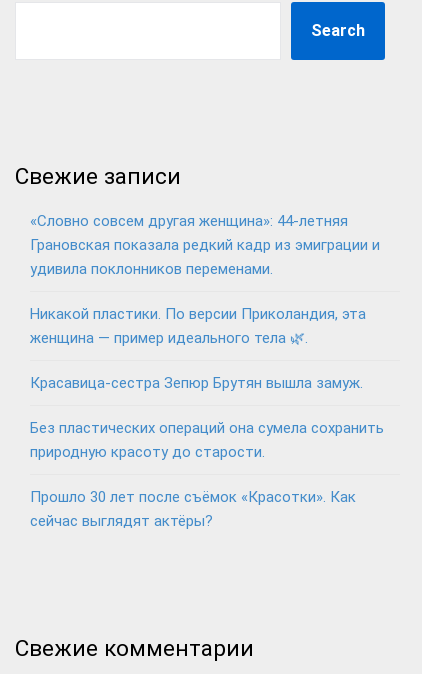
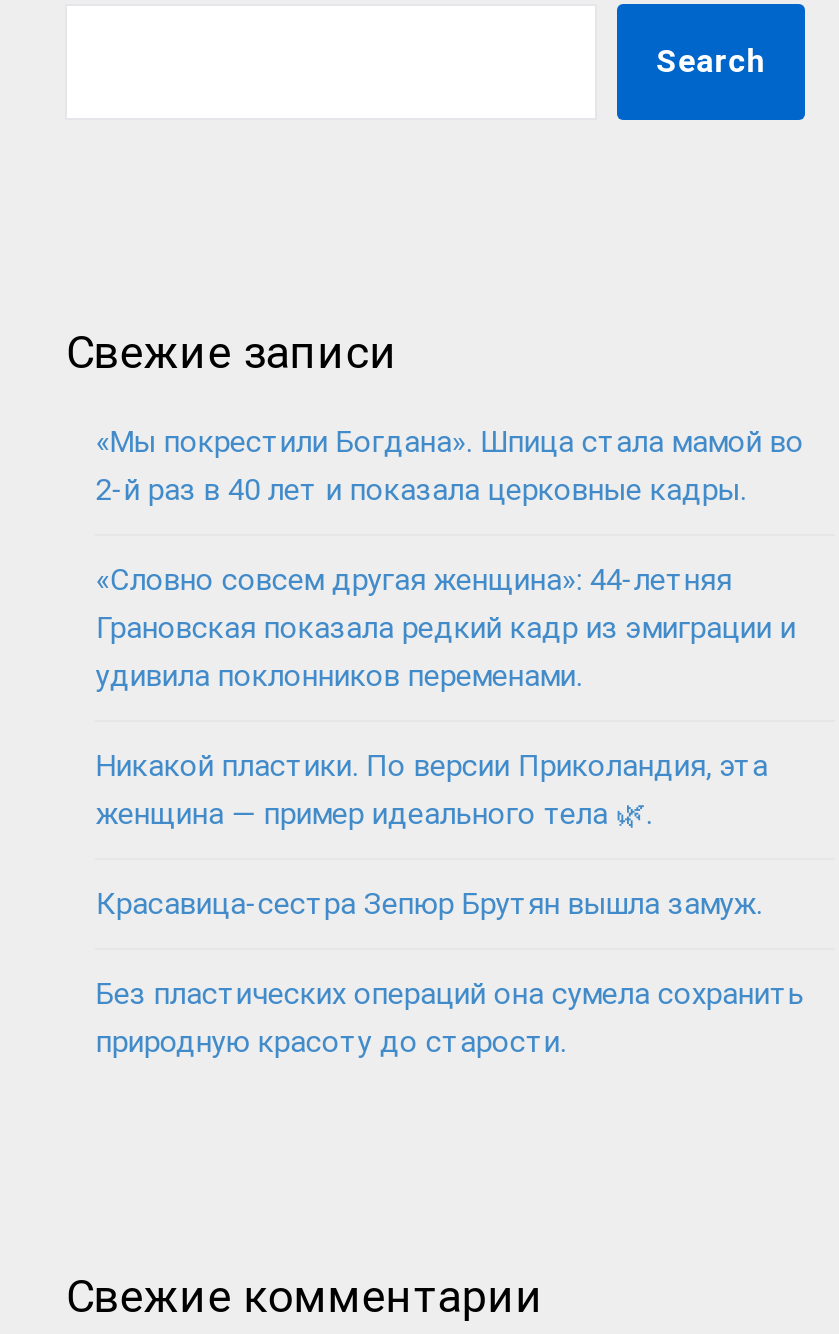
+ «Мы покрестили Богдана». Шпица стала мамой во
+ 2-й раз в 40 лет и показала церковные кадры.

moved down: «Словно совсем другая женщина»: 44-летняя | Грановская показала редкий кадр из эмиграции и | удивила поклонников переменами. | Никакой пластики. По версии Приколандия, эта | Красавица-сестра Зепюр Брутян вышла замуж. | Без пластических операций она сумела сохранить | природную красоту до старости.

- Прошло 30 лет после съёмок «Красотки». Как
- сейчас выглядят актёры?
